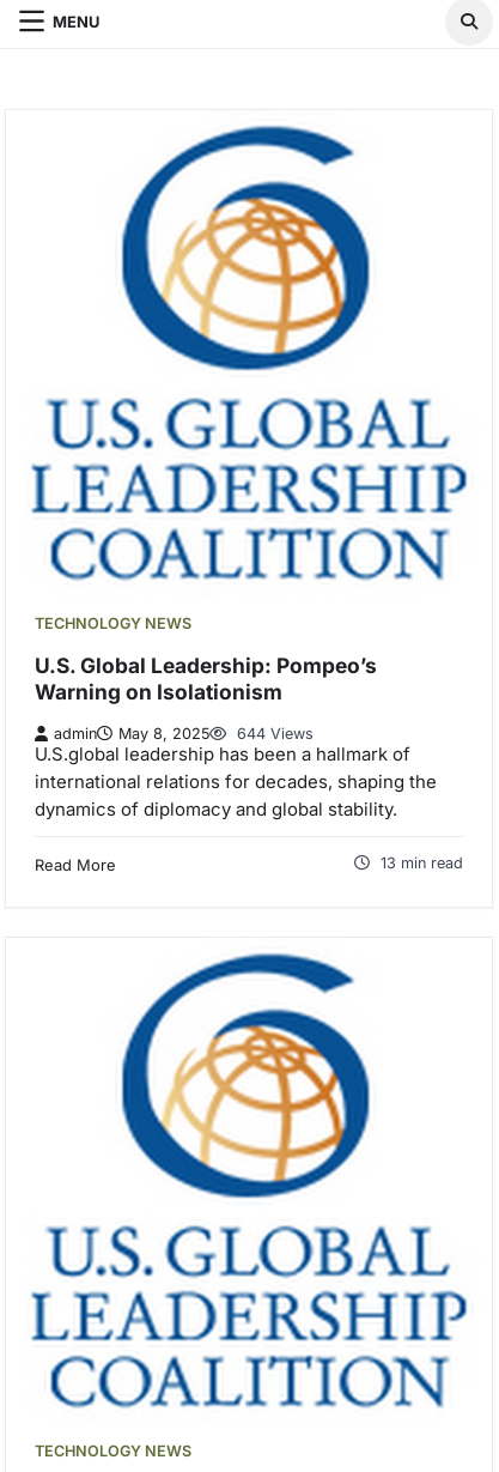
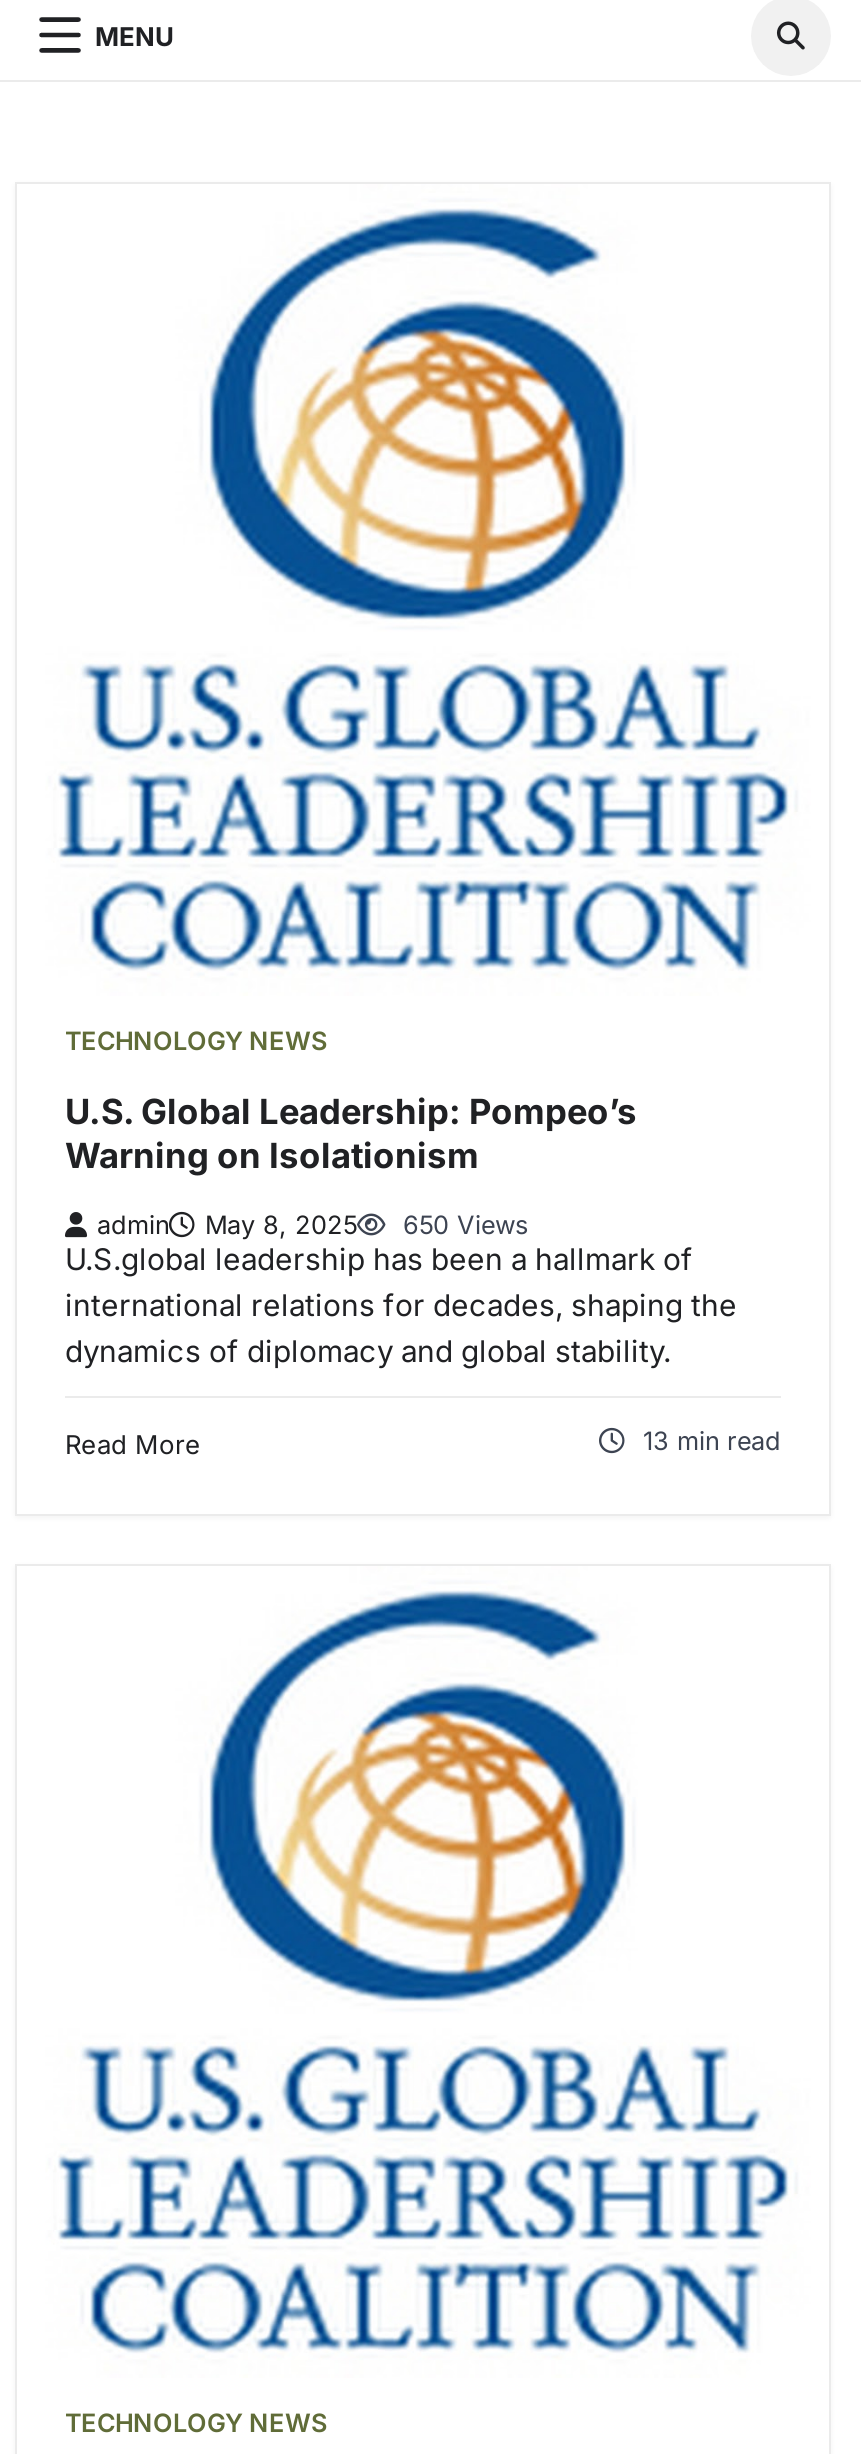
- admin May 8, 2025 644 Views
+ admin May 8, 2025 650 Views
